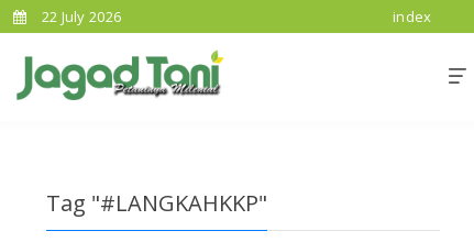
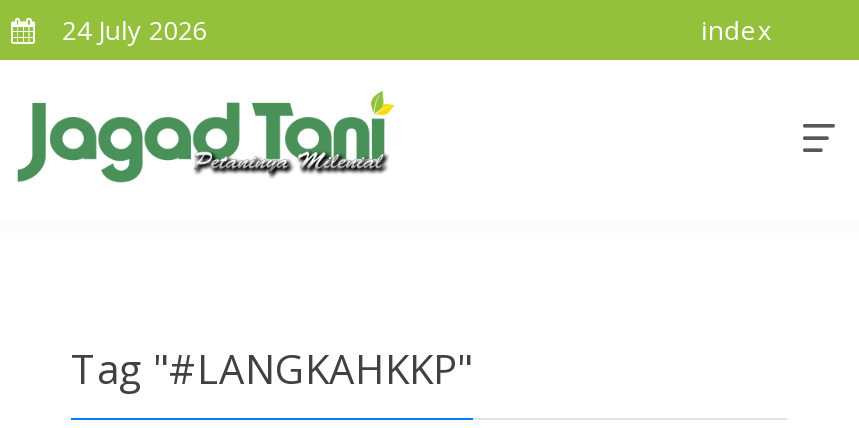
- 22 July 2026
+ 24 July 2026
